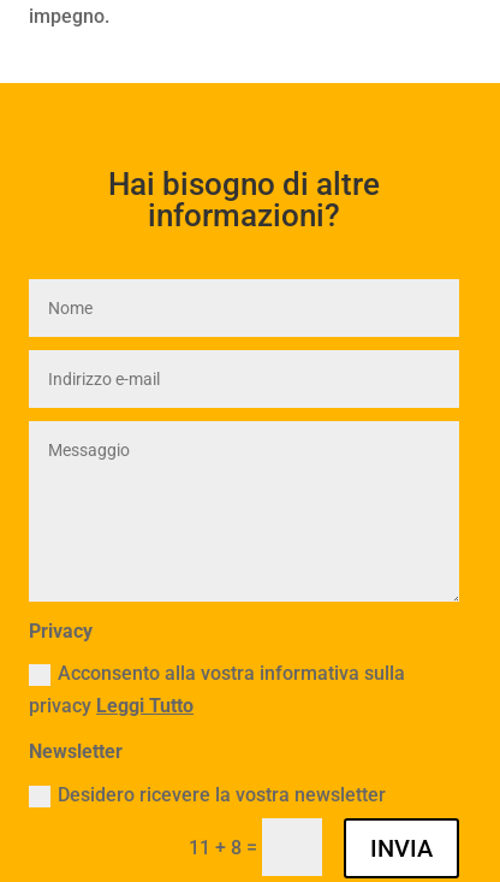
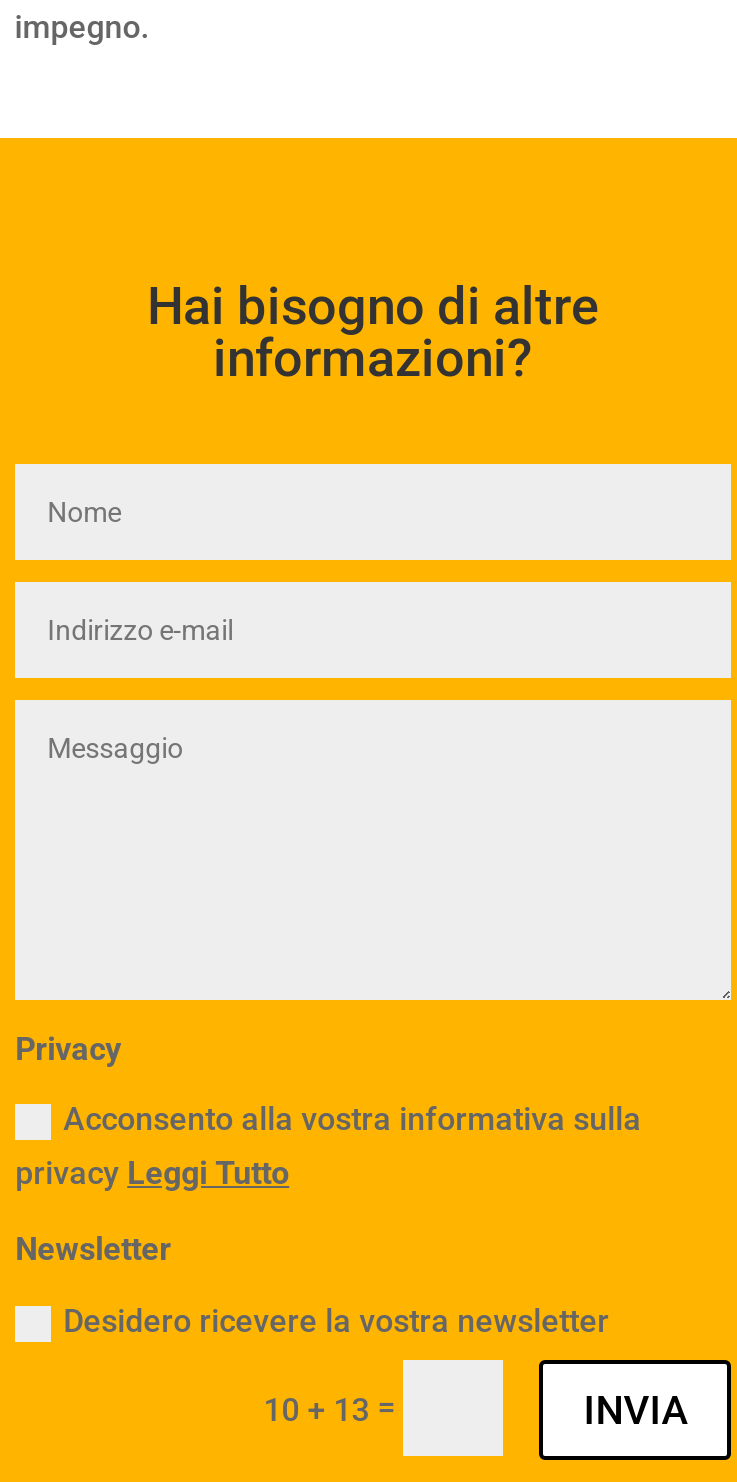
- 11 + 8 =
+ 10 + 13 =
